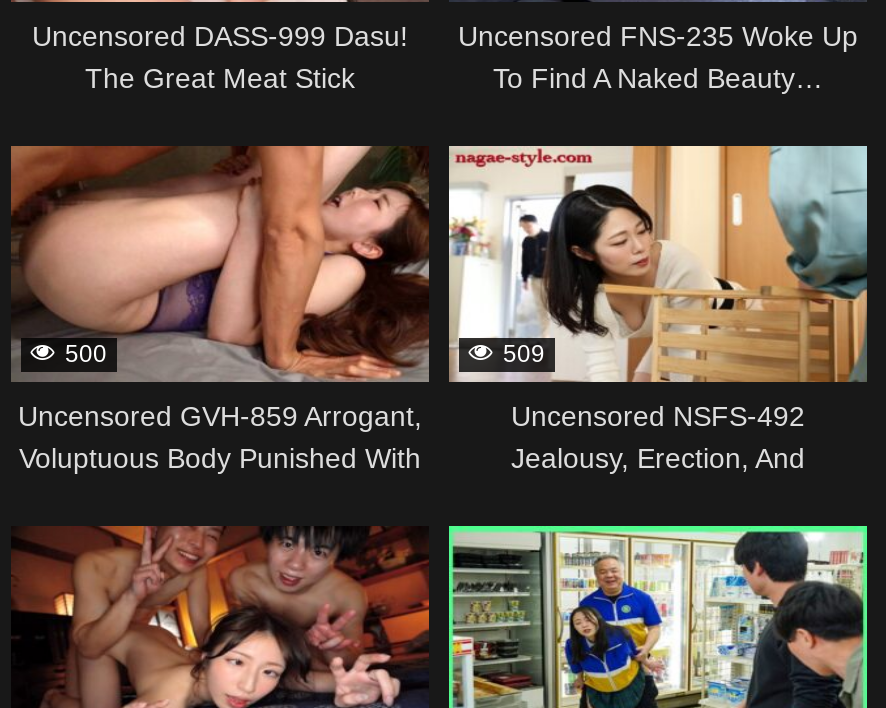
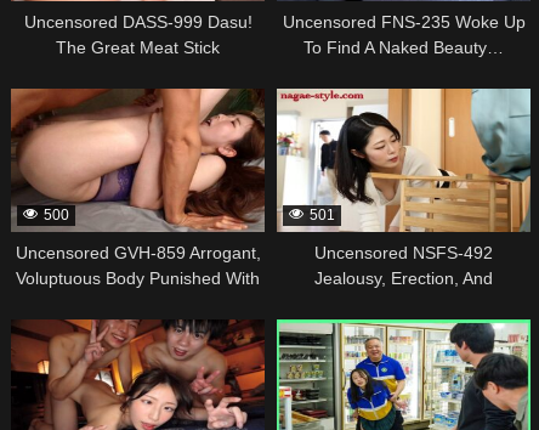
- 509
+ 501
